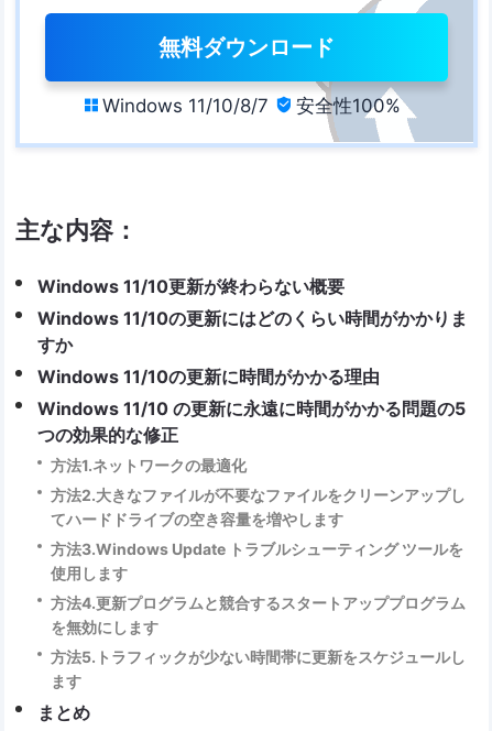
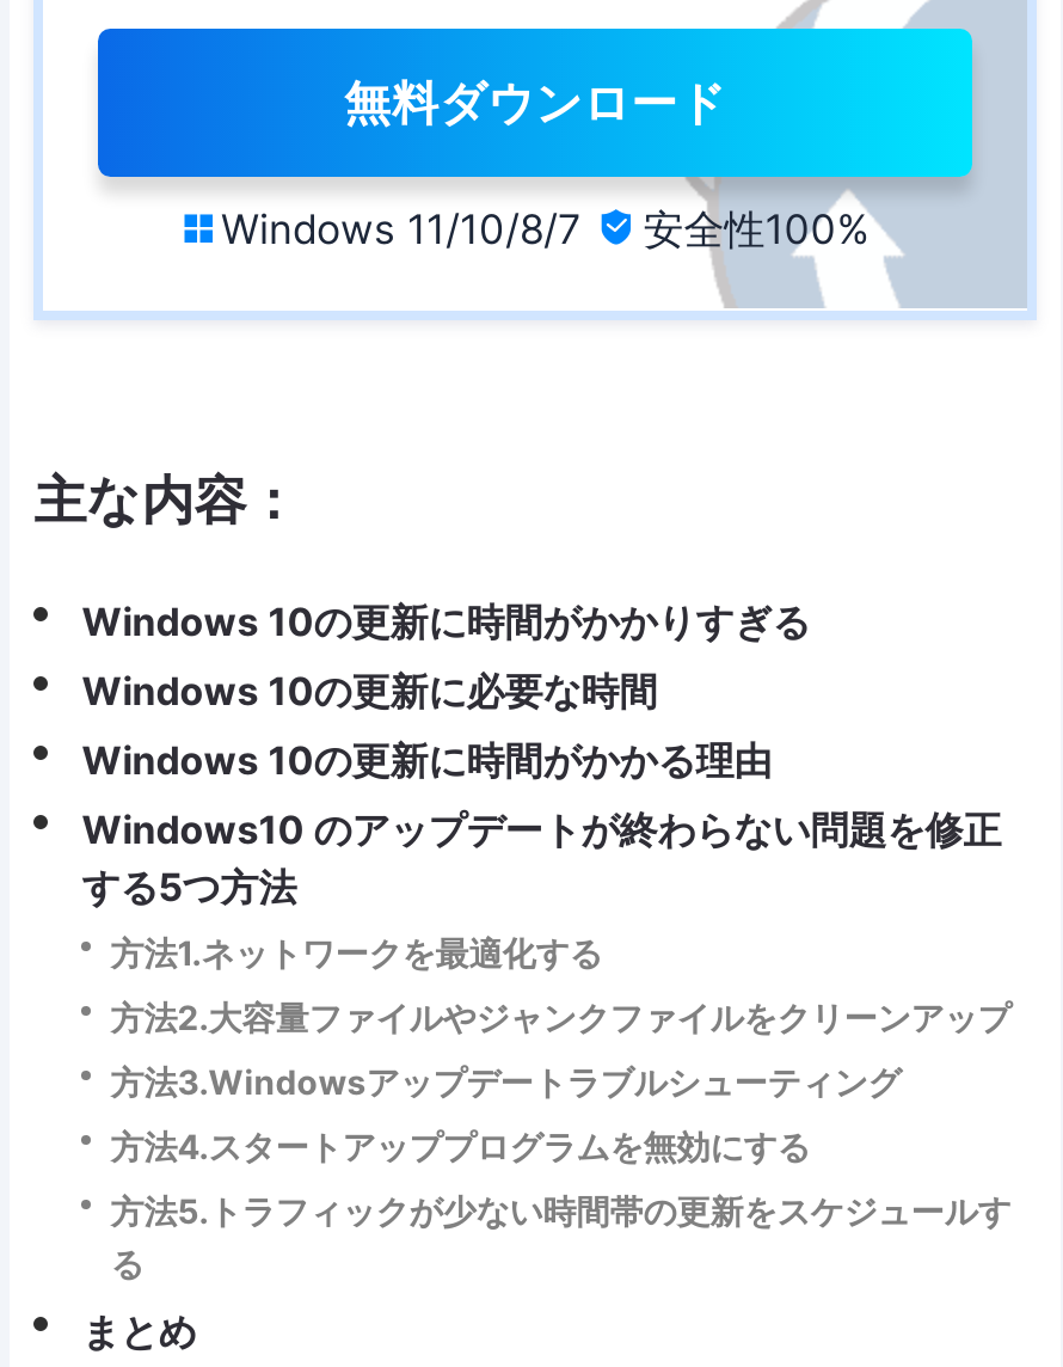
- Windows 11/10更新が終わらない概要
- Windows 11/10の更新にはどのくらい時間がかかりま
- すか
- Windows 11/10の更新に時間がかかる理由
- Windows 11/10 の更新に永遠に時間がかかる問題の5
- つの効果的な修正
- 方法1.ネットワークの最適化
+ Windows 10の更新に時間がかかりすぎる
+ Windows 10の更新に必要な時間
+ Windows 10の更新に時間がかかる理由
+ Windows10 のアップデートが終わらない問題を修正
+ する5つ方法
+ 方法1.ネットワークを最適化する

- 方法2.大きなファイルが不要なファイルをクリーンアップし
- てハードドライブの空き容量を増やします
+ 方法2.大容量ファイルやジャンクファイルをクリーンアップ

- 方法3.Windows Update トラブルシューティング ツールを
- 使用します
+ 方法3.Windowsアップデートラブルシューティング

- 方法4.更新プログラムと競合するスタートアッププログラム
- を無効にします
+ 方法4.スタートアッププログラムを無効にする

- 方法5.トラフィックが少ない時間帯に更新をスケジュールし
- ます
+ 方法5.トラフィックが少ない時間帯の更新をスケジュールす
+ る
